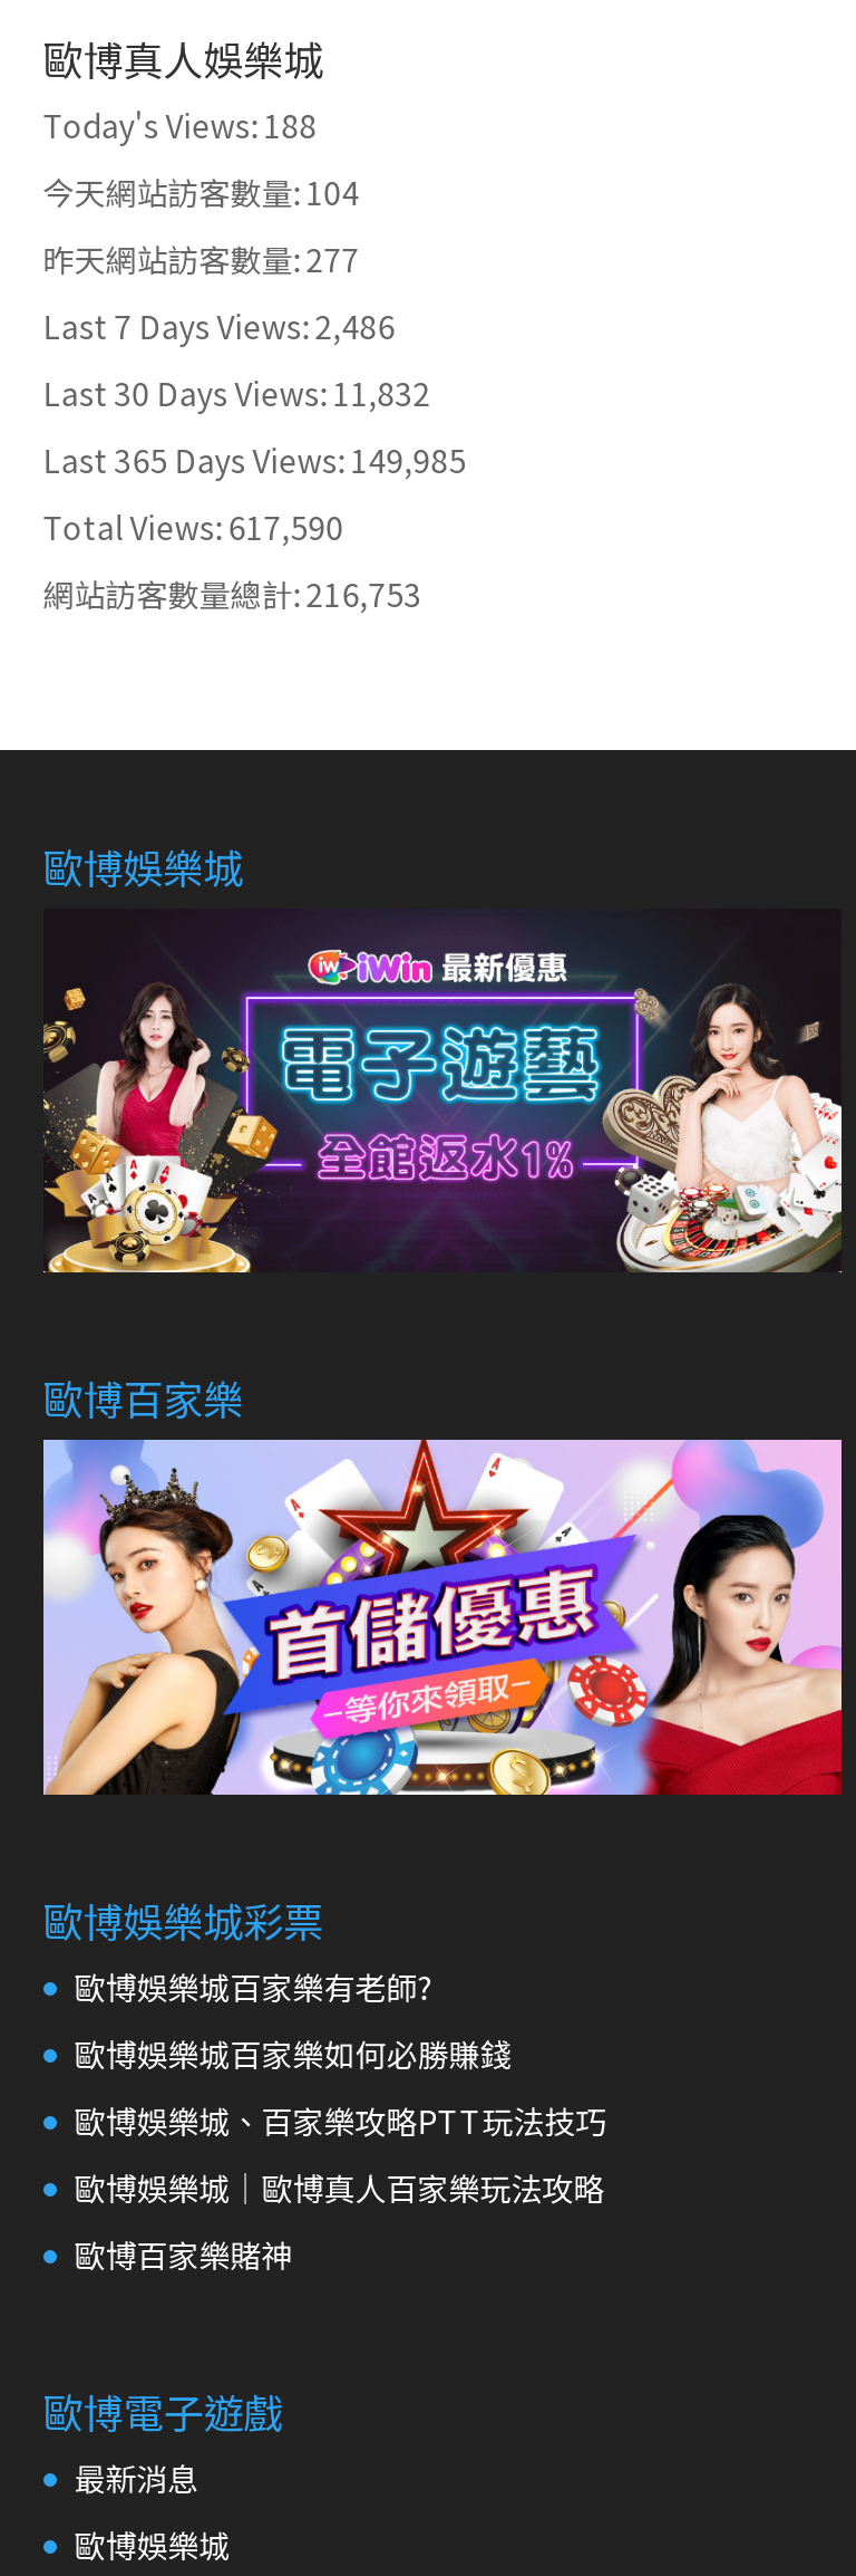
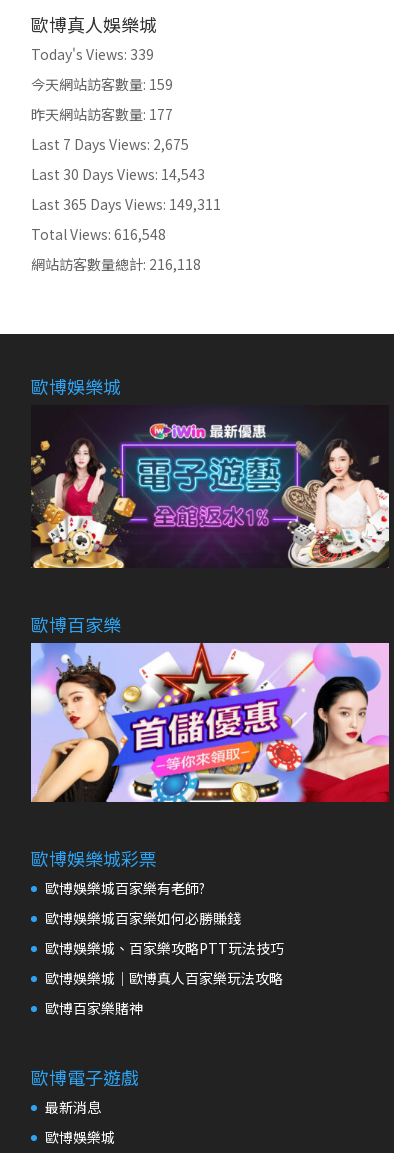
- Today's Views: 188
+ Today's Views: 339

- 今天網站訪客數量: 104
+ 今天網站訪客數量: 159

- 昨天網站訪客數量:277
+ 昨天網站訪客數量:177

- Last 7 Days Views:2,486
+ Last 7 Days Views:2,675

- Last 30 Days Views: 11,832
+ Last 30 Days Views: 14,543

- Last 365 Days Views: 149,985
+ Last 365 Days Views: 149,311

- Total Views: 617,590
+ Total Views: 616,548

- 網站訪客數量總計:216,753
+ 網站訪客數量總計:216,118
